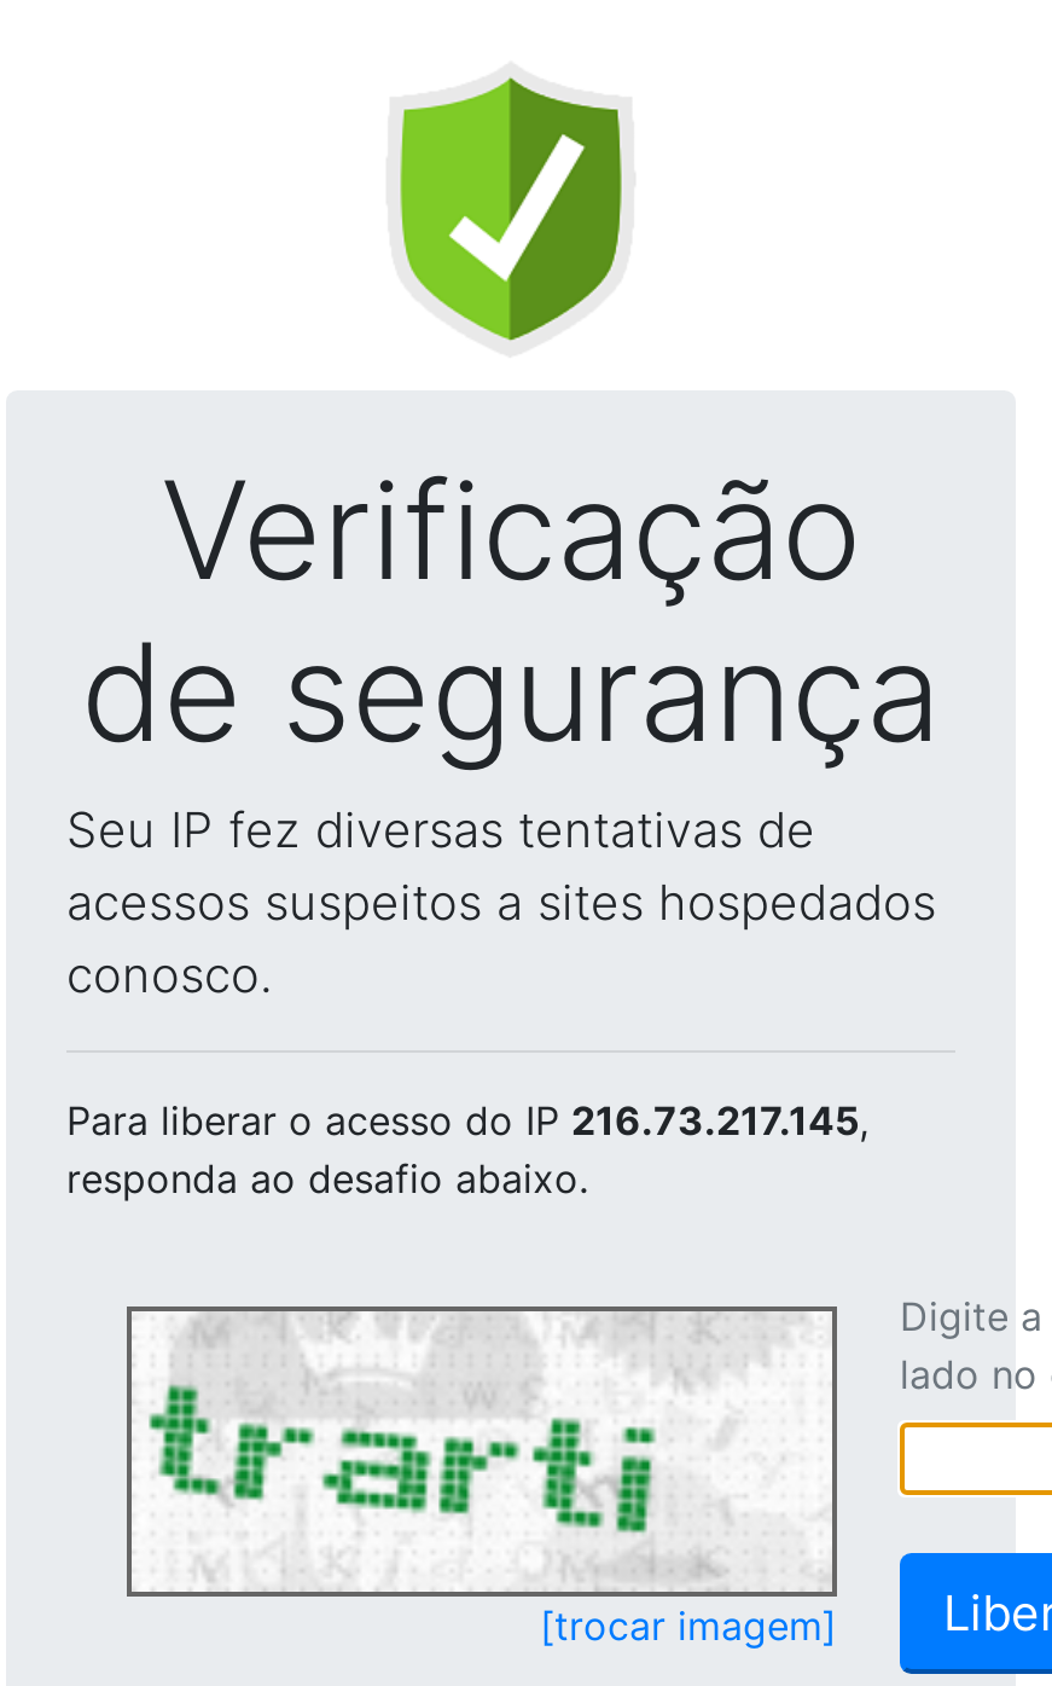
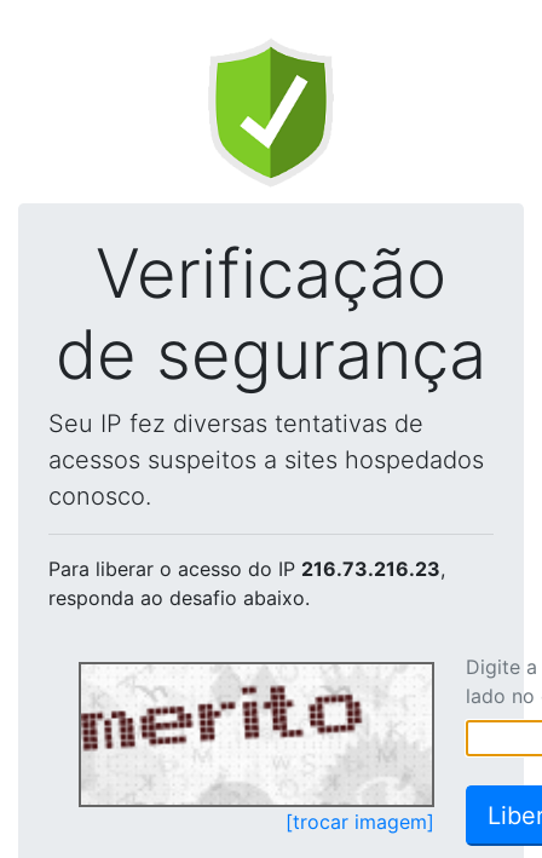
- Para liberar o acesso do IP 216.73.217.145,
+ Para liberar o acesso do IP 216.73.216.23,

- [image]
+ [image]
